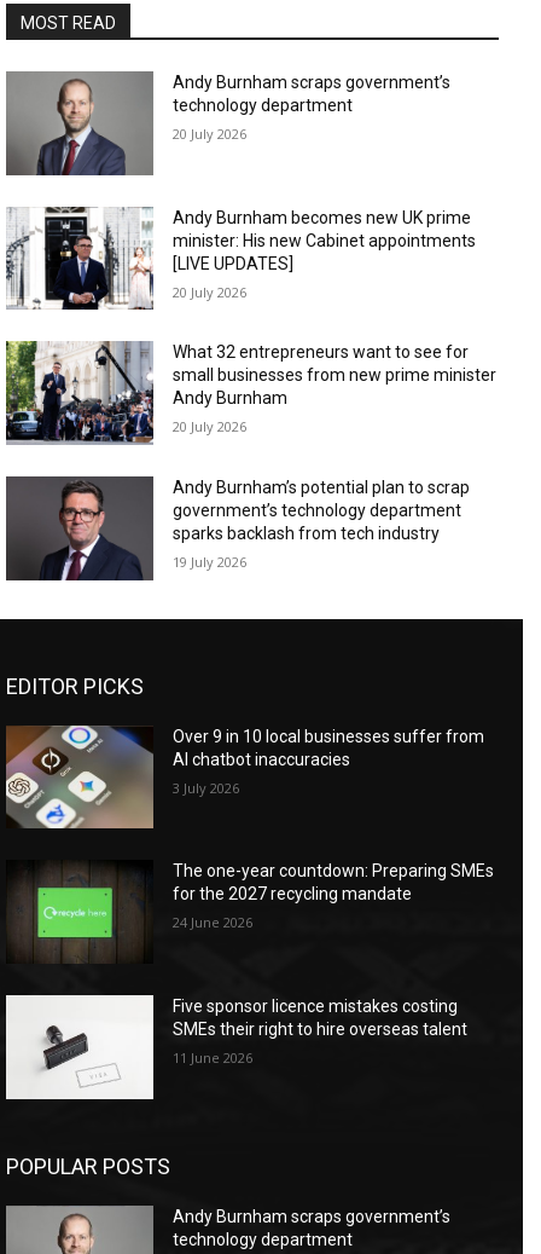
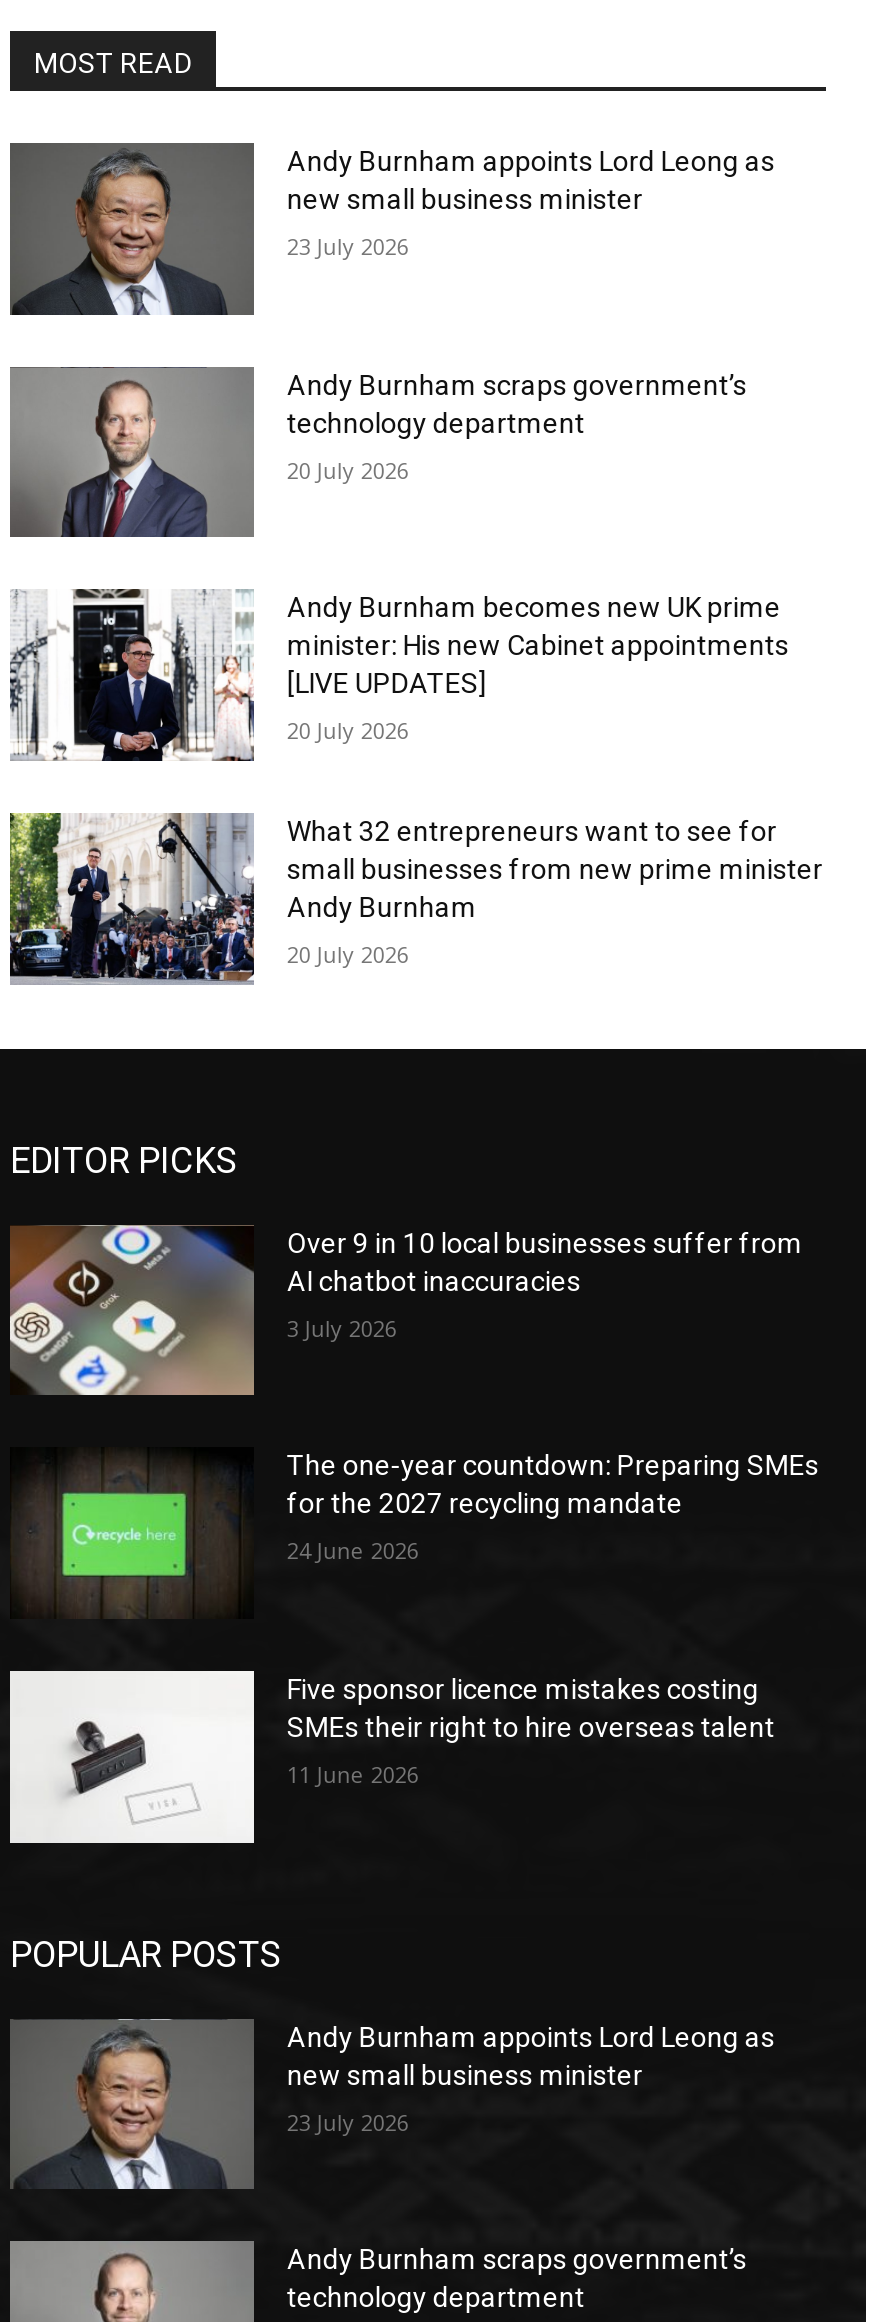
+ [image]
+ Andy Burnham appoints Lord Leong as
+ new small business minister
+ 23 July 2026

- [image]
- Andy Burnham’s potential plan to scrap
- government’s technology department
- sparks backlash from tech industry
- 19 July 2026

+ [image]
+ Andy Burnham appoints Lord Leong as
+ new small business minister
+ 23 July 2026
